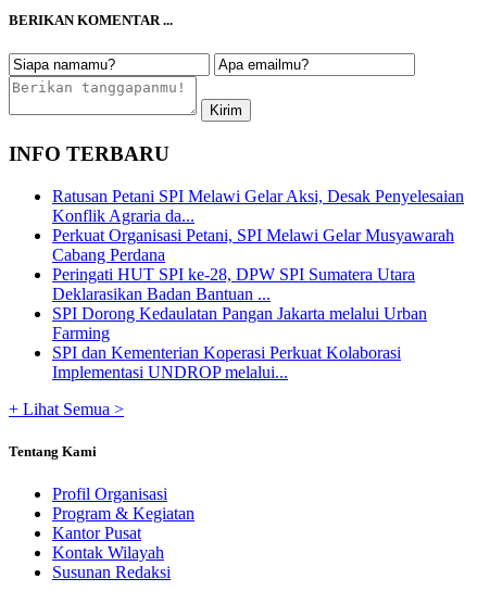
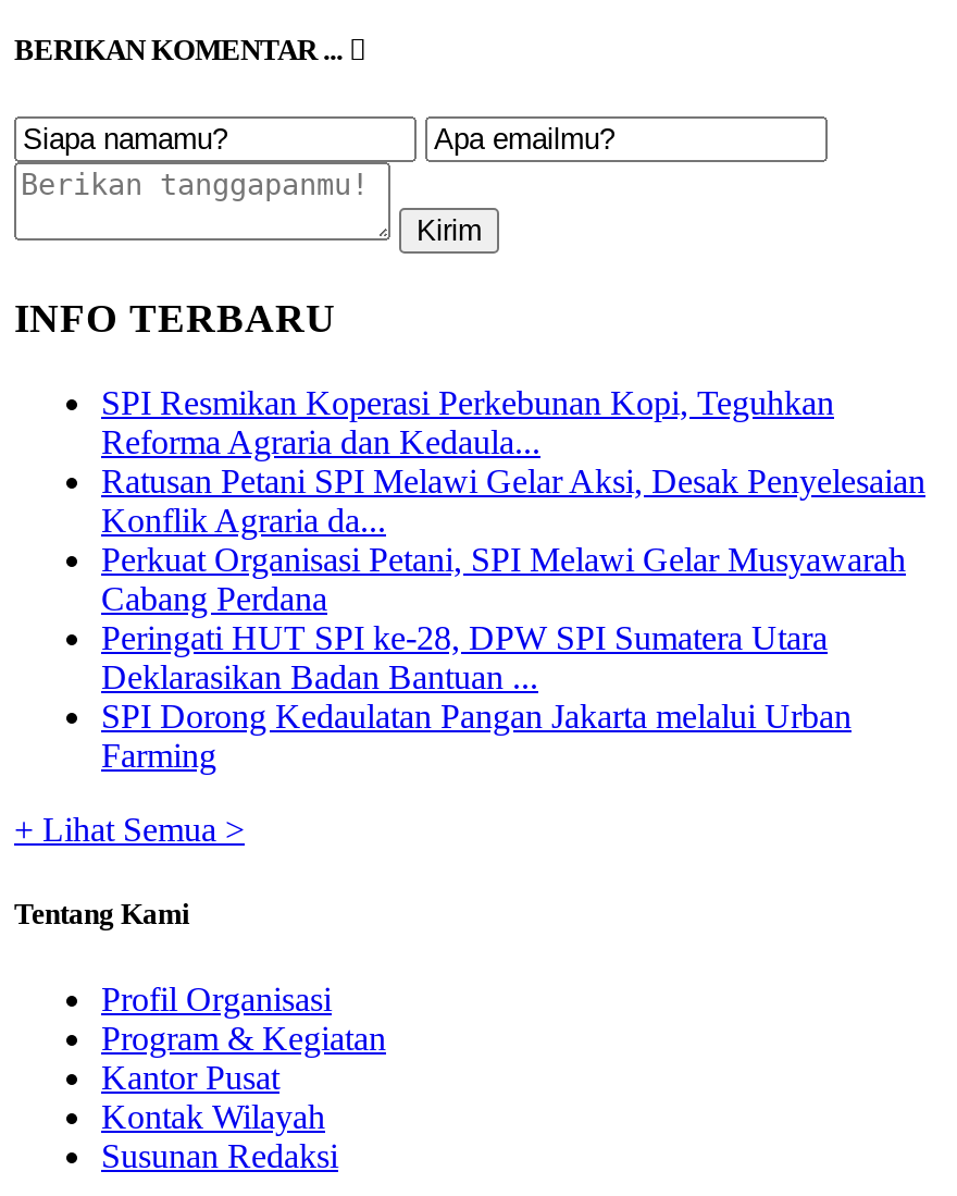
+ SPI Resmikan Koperasi Perkebunan Kopi, Teguhkan
+ Reforma Agraria dan Kedaula...

moved down: Ratusan Petani SPI Melawi Gelar Aksi, Desak Penyelesaian | Konflik Agraria da... | Perkuat Organisasi Petani, SPI Melawi Gelar Musyawarah | Cabang Perdana | Peringati HUT SPI ke-28, DPW SPI Sumatera Utara | Deklarasikan Badan Bantuan ... | SPI Dorong Kedaulatan Pangan Jakarta melalui Urban | Farming

- SPI dan Kementerian Koperasi Perkuat Kolaborasi
- Implementasi UNDROP melalui...
